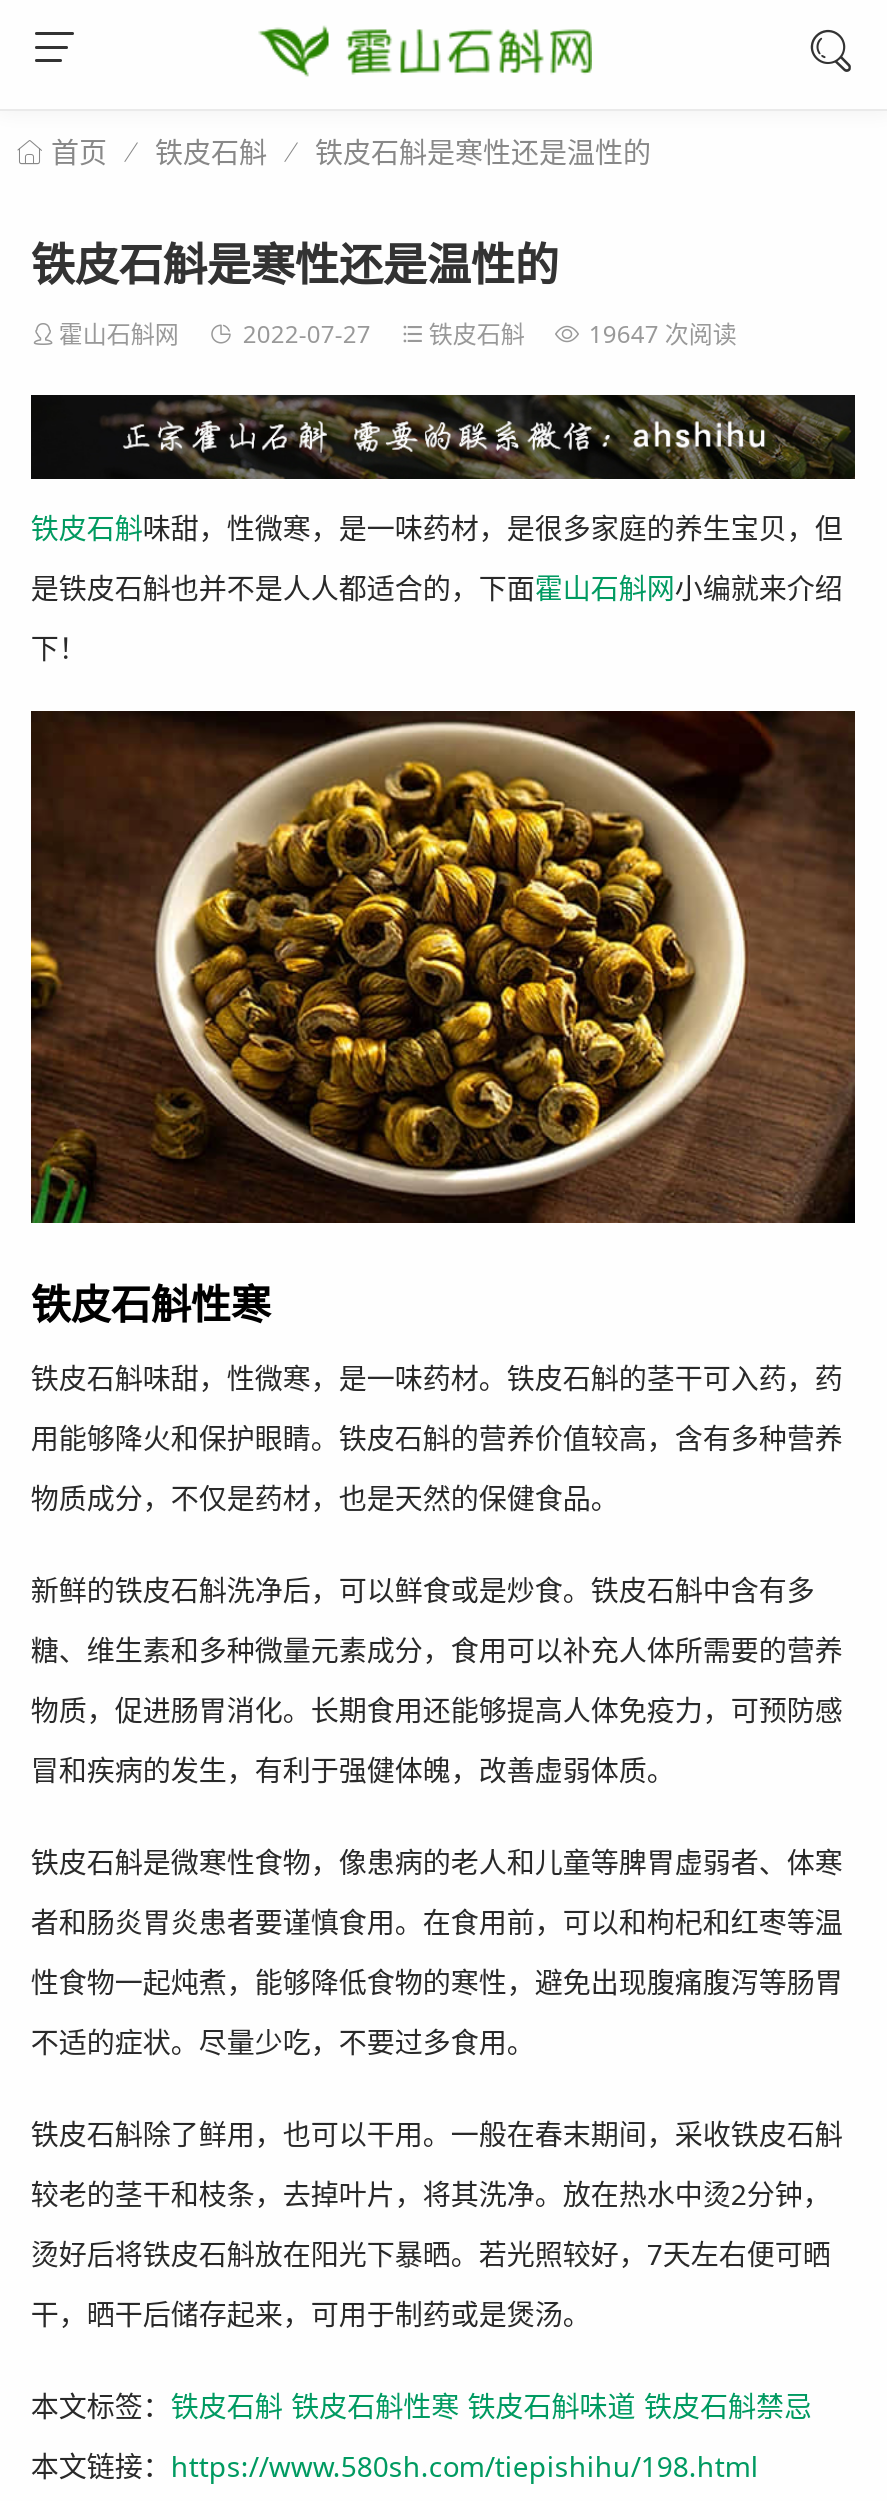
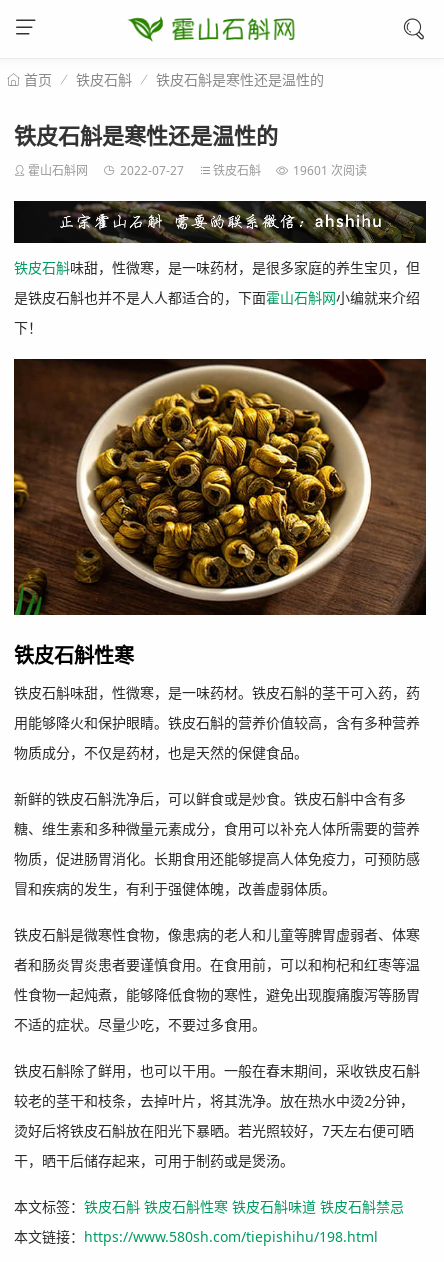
- 19647 次阅读
+ 19601 次阅读
